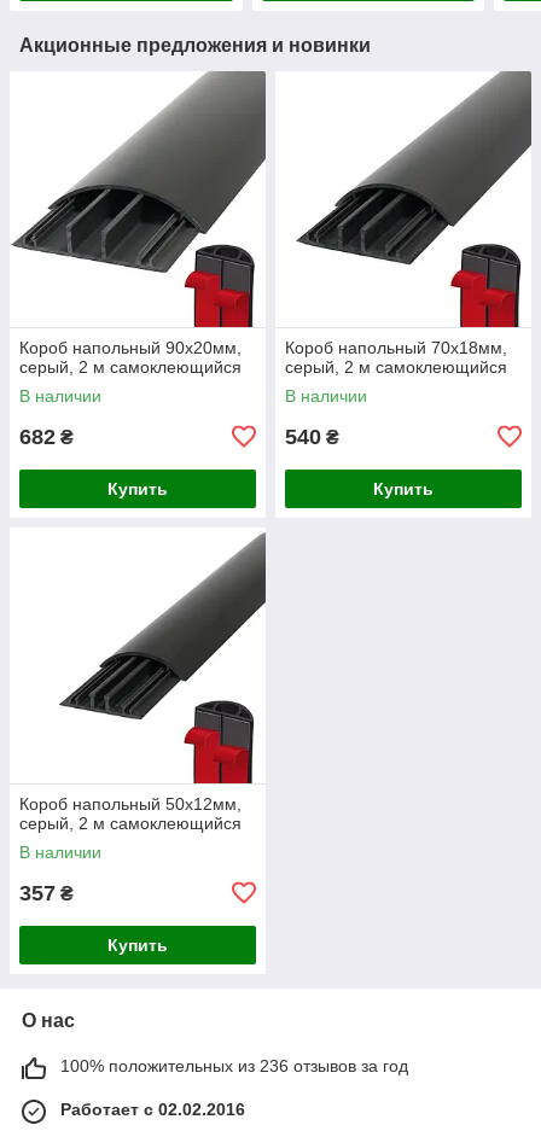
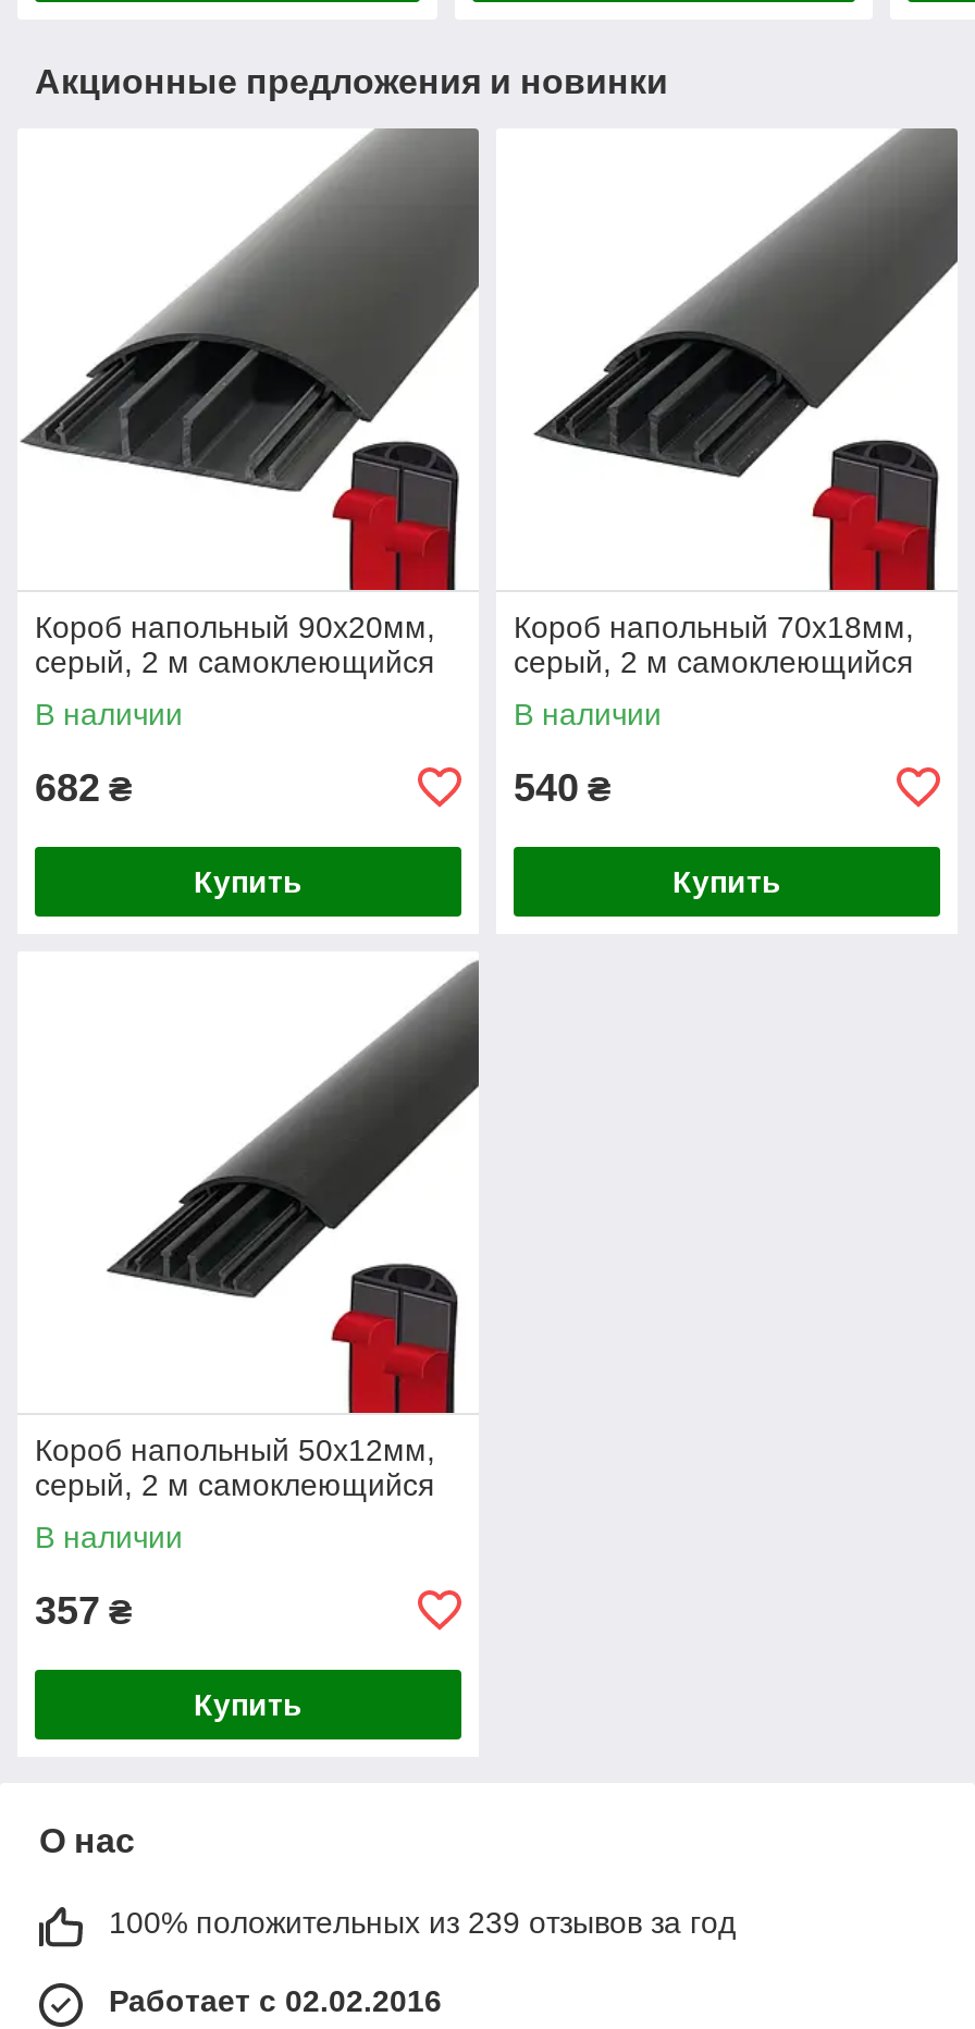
- 100% положительных из 236 отзывов за год
+ 100% положительных из 239 отзывов за год
